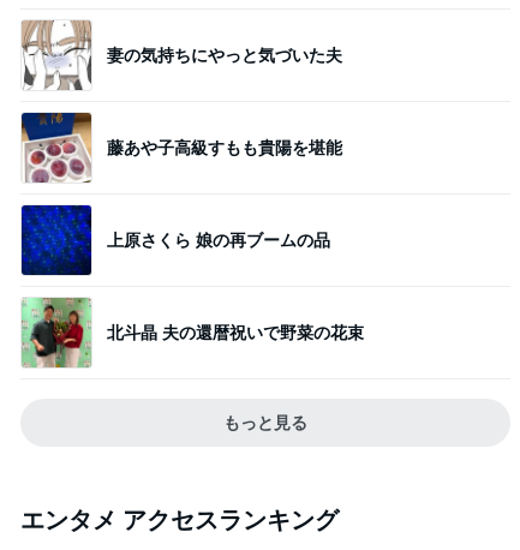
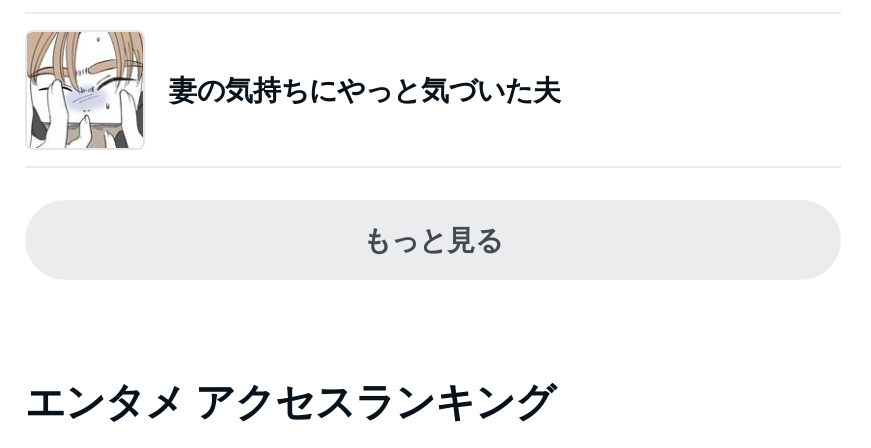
- [image]
- 藤あや子高級すもも貴陽を堪能

- [image]
- 上原さくら 娘の再ブームの品

- [image]
- 北斗晶 夫の還暦祝いで野菜の花束
